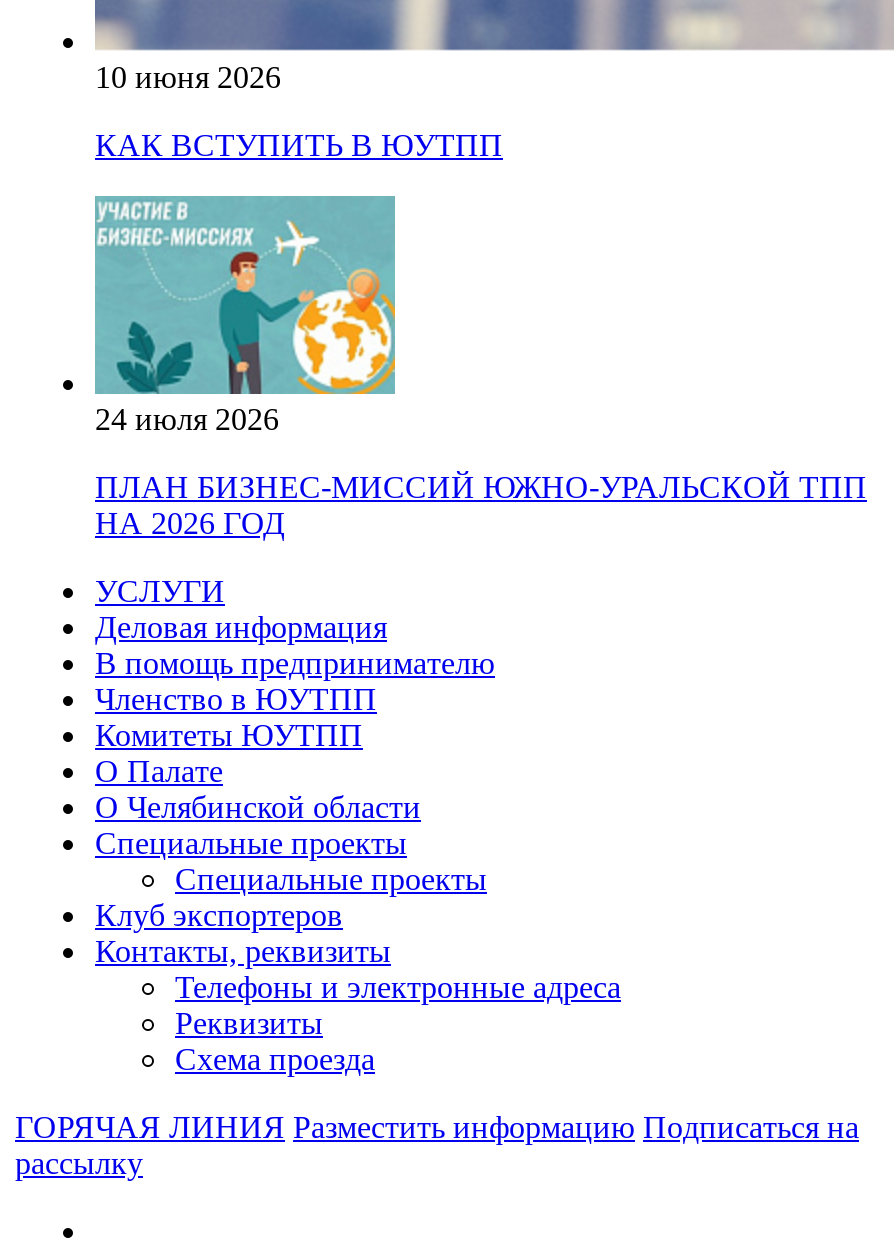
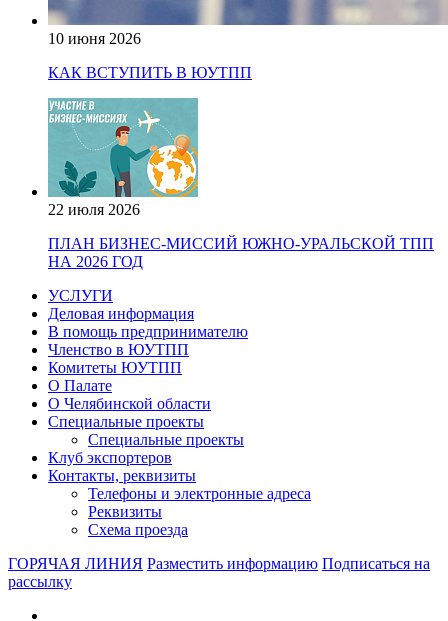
- 24 июля 2026
+ 22 июля 2026
